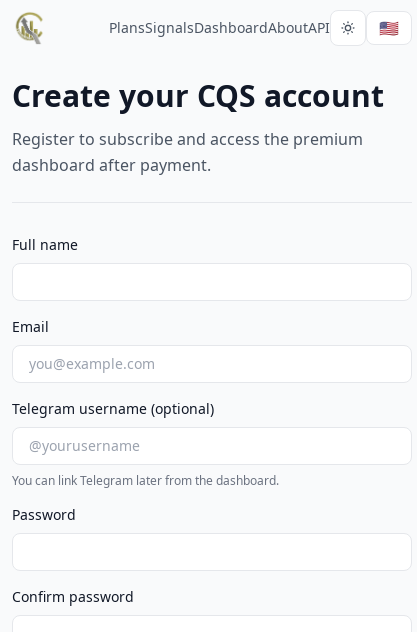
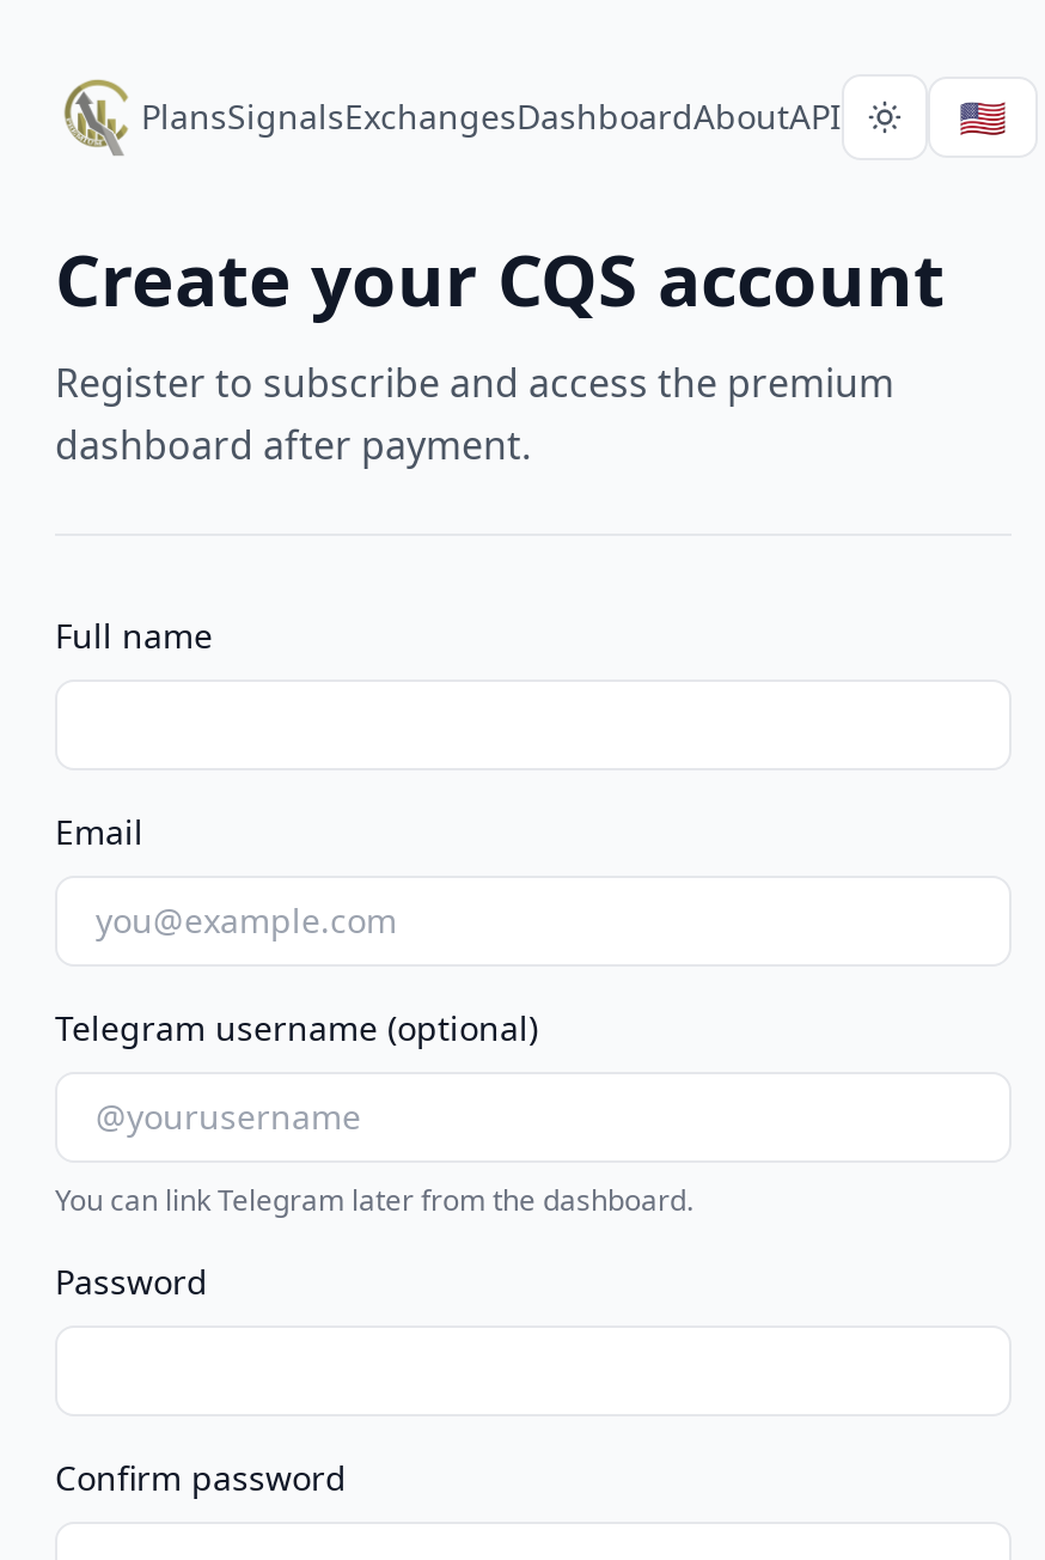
- PlansSignalsDashboardAboutAPI
+ PlansSignalsExchangesDashboardAboutAPI
